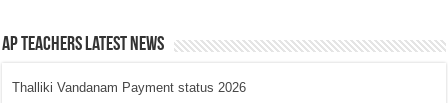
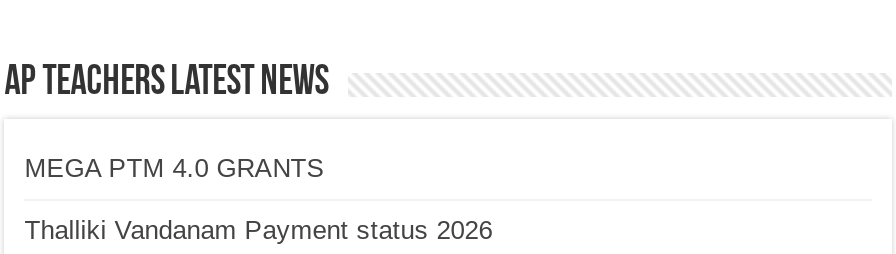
+ MEGA PTM 4.0 GRANTS
